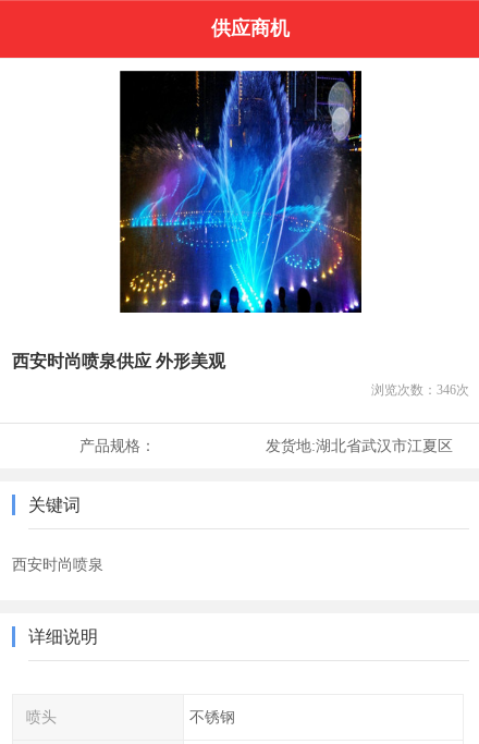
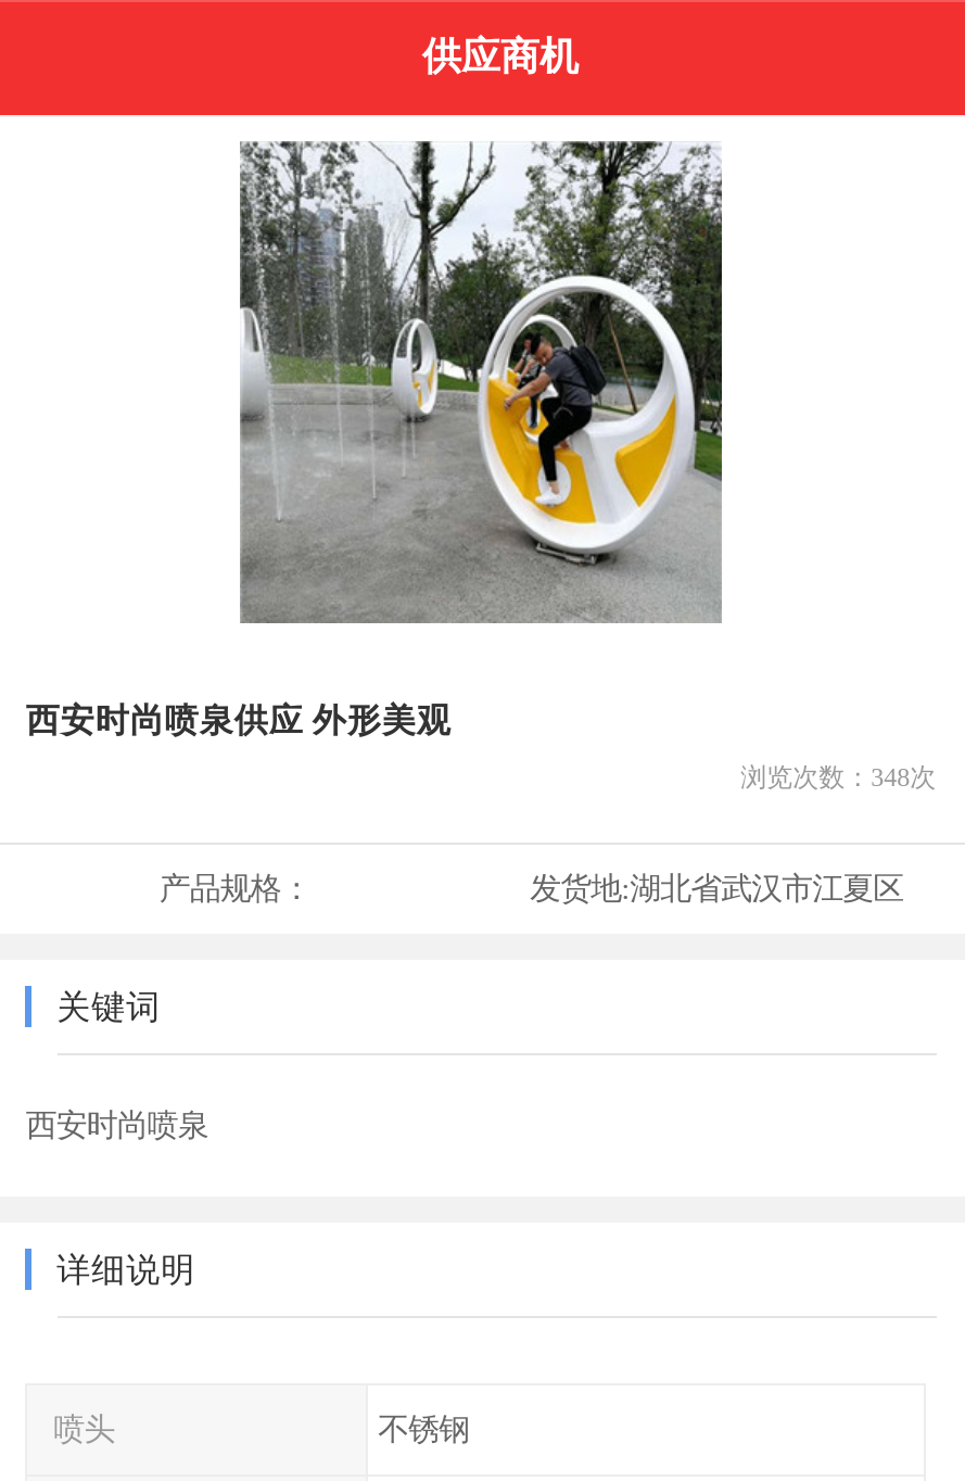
- [image]
+ [image]

- 浏览次数：346次
+ 浏览次数：348次
